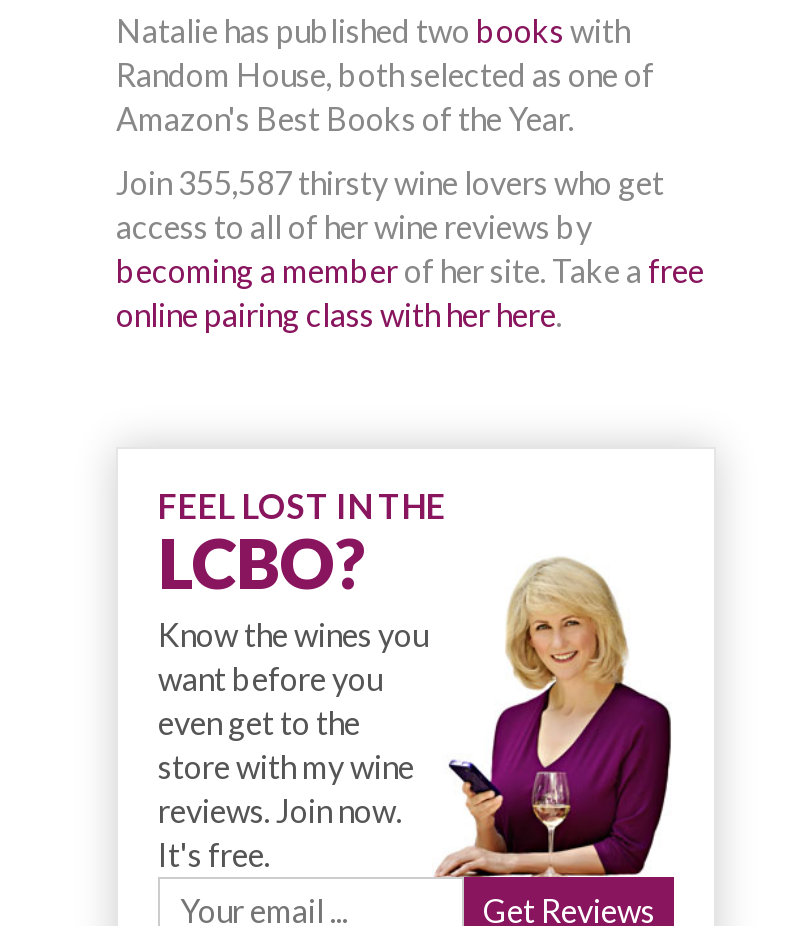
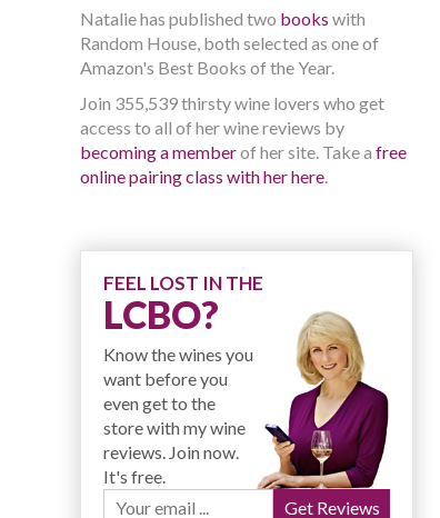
- Join 355,587 thirsty wine lovers who get
+ Join 355,539 thirsty wine lovers who get
